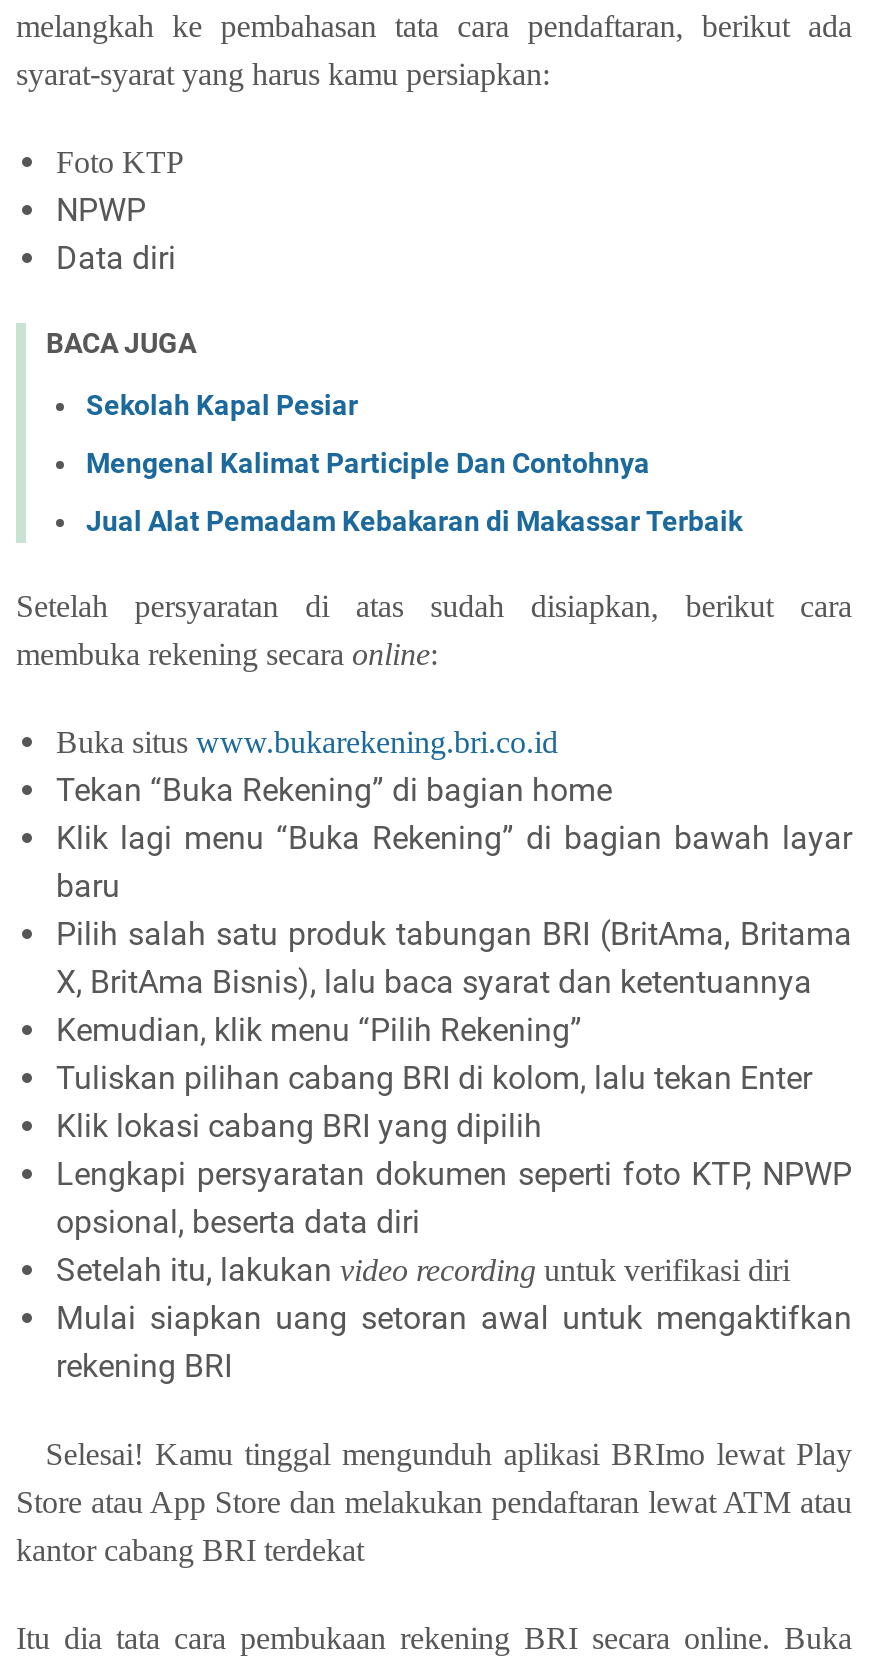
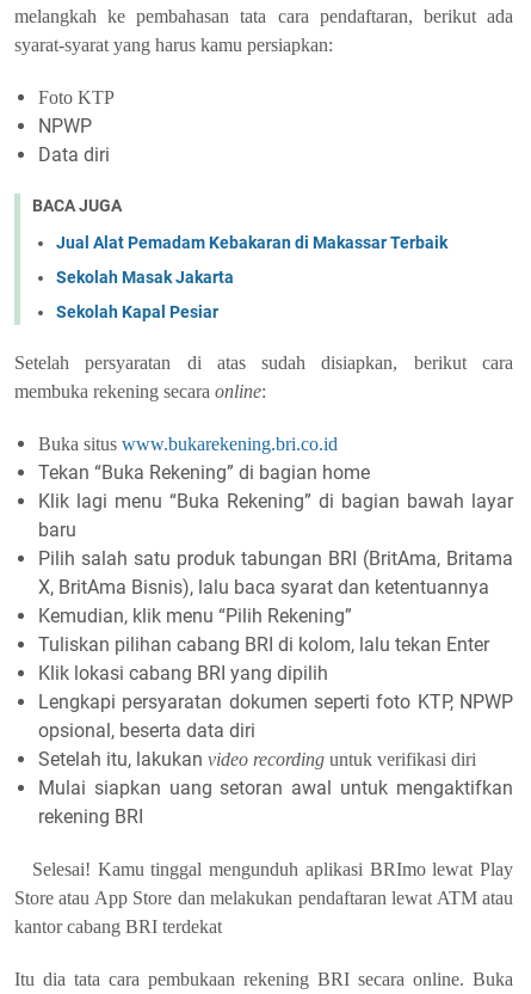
moved down: Sekolah Kapal Pesiar

- Mengenal Kalimat Participle Dan Contohnya

moved up: Jual Alat Pemadam Kebakaran di Makassar Terbaik

+ Sekolah Masak Jakarta
